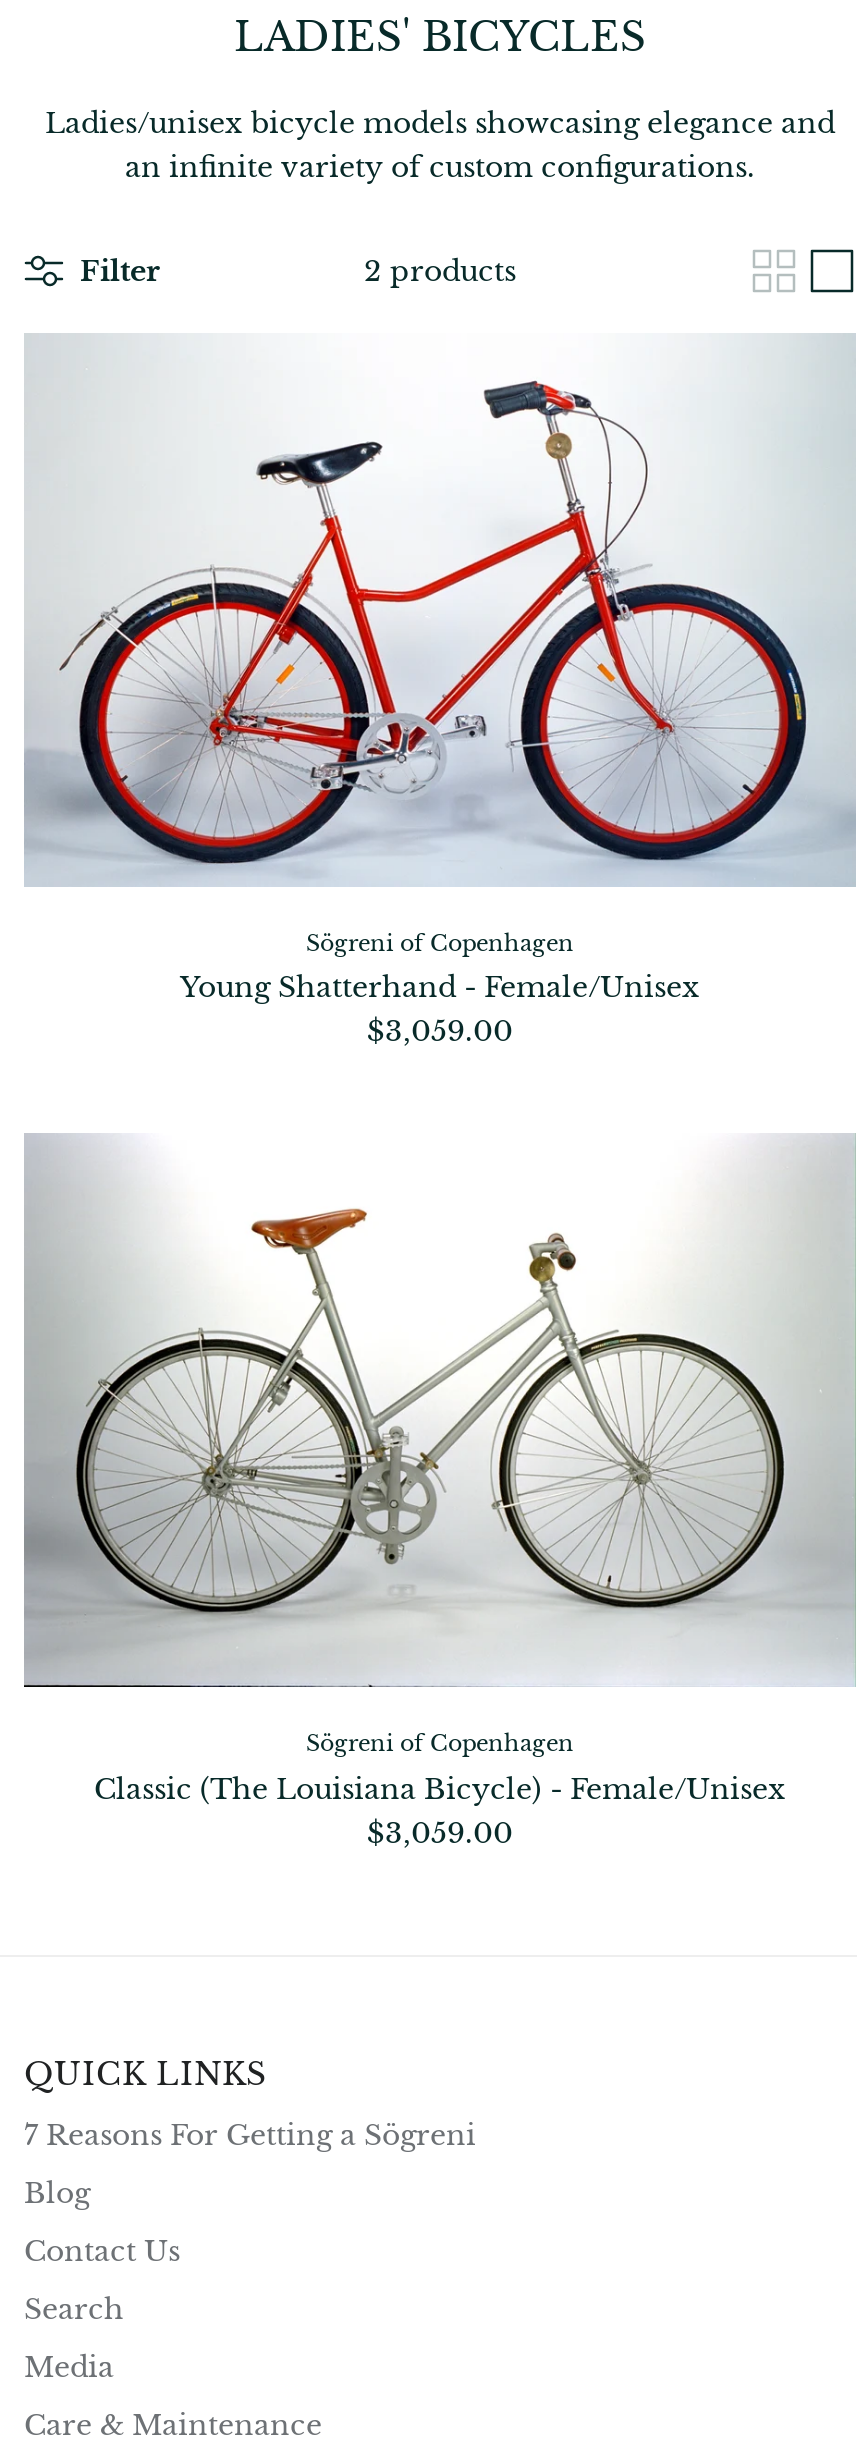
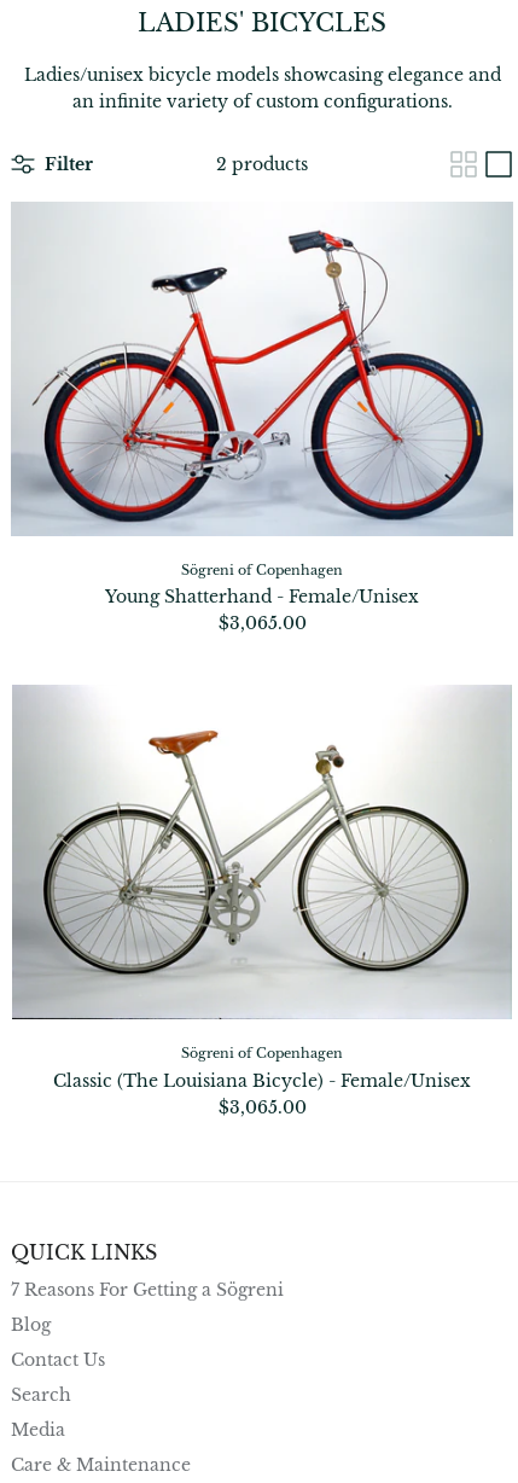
- $3,059.00
+ $3,065.00

- $3,059.00
+ $3,065.00
